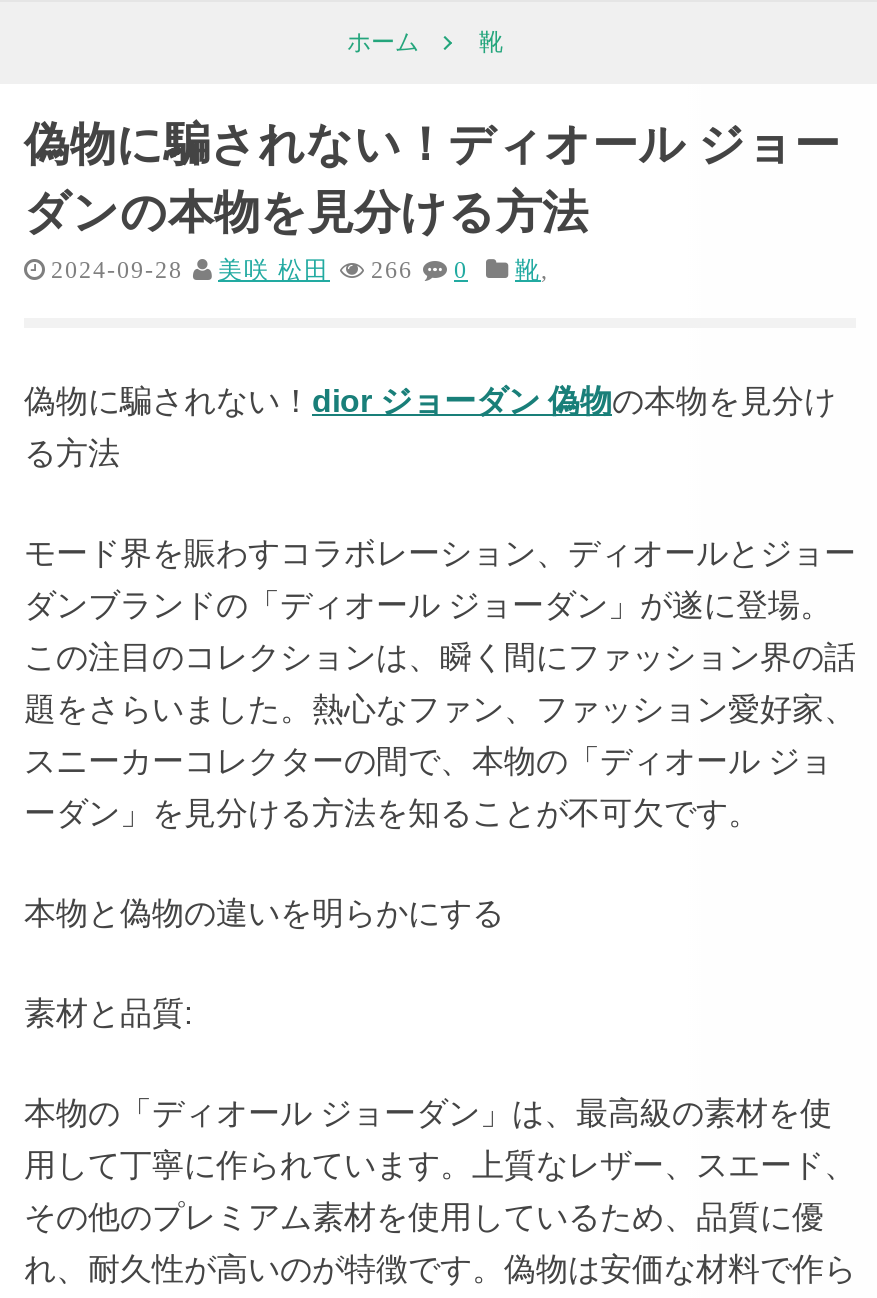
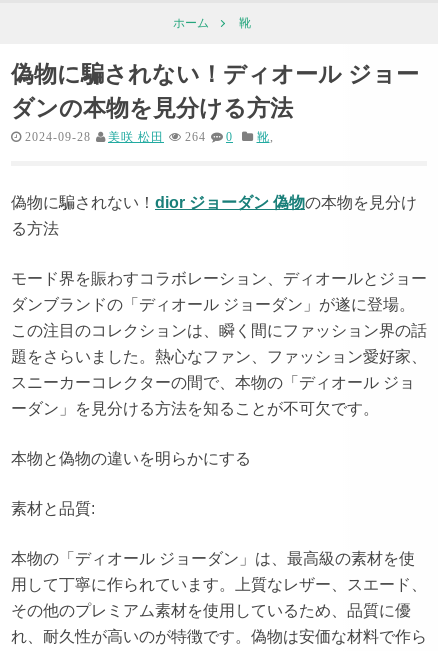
- 2024-09-28 美咲 松田 266 0 靴,
+ 2024-09-28 美咲 松田 264 0 靴,
